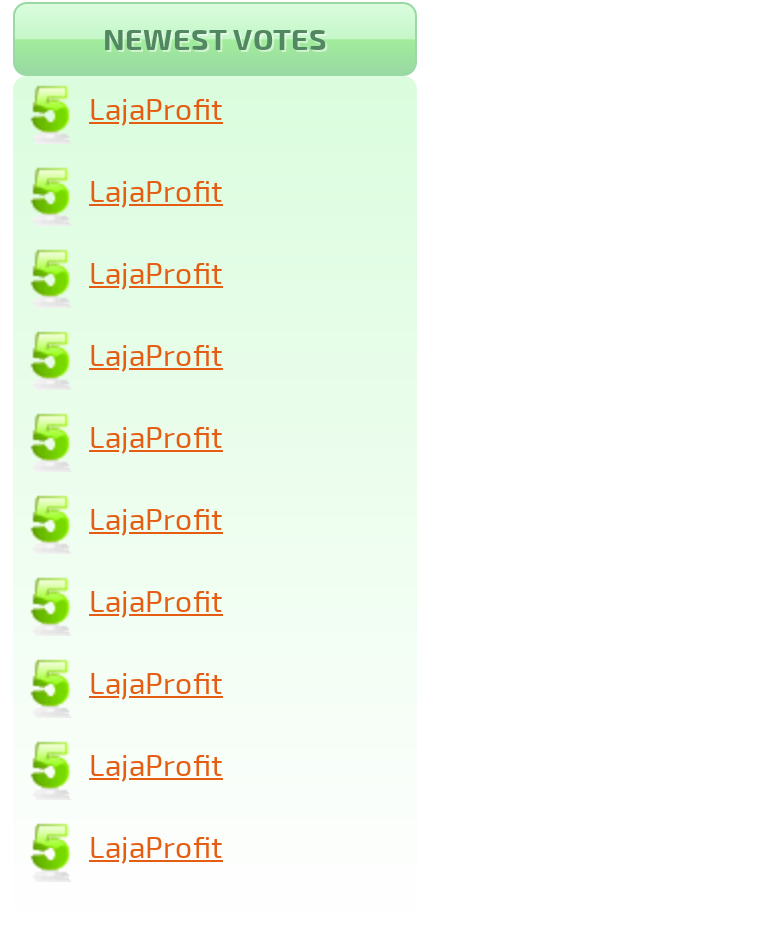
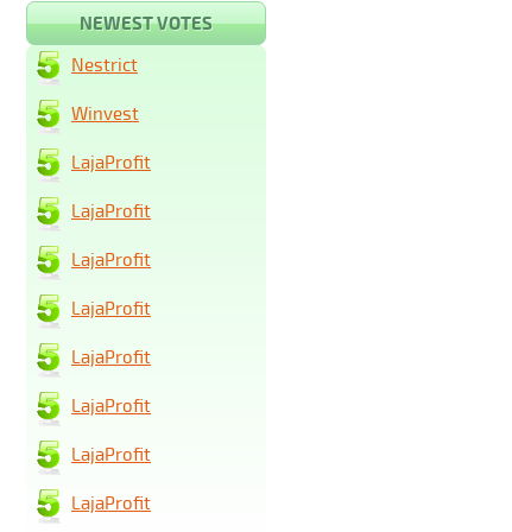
- LajaProfit
+ Nestrict

- LajaProfit
+ Winvest
